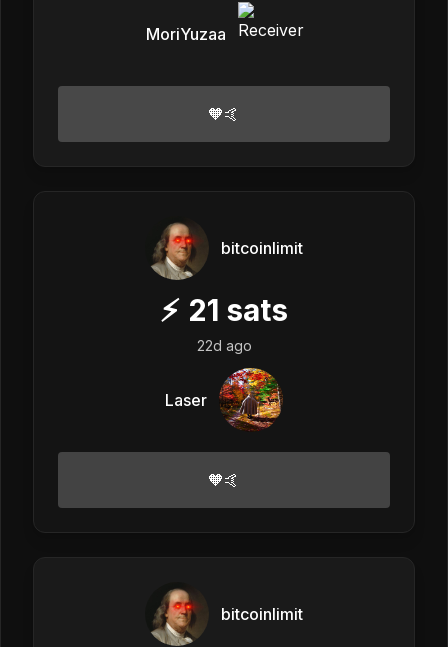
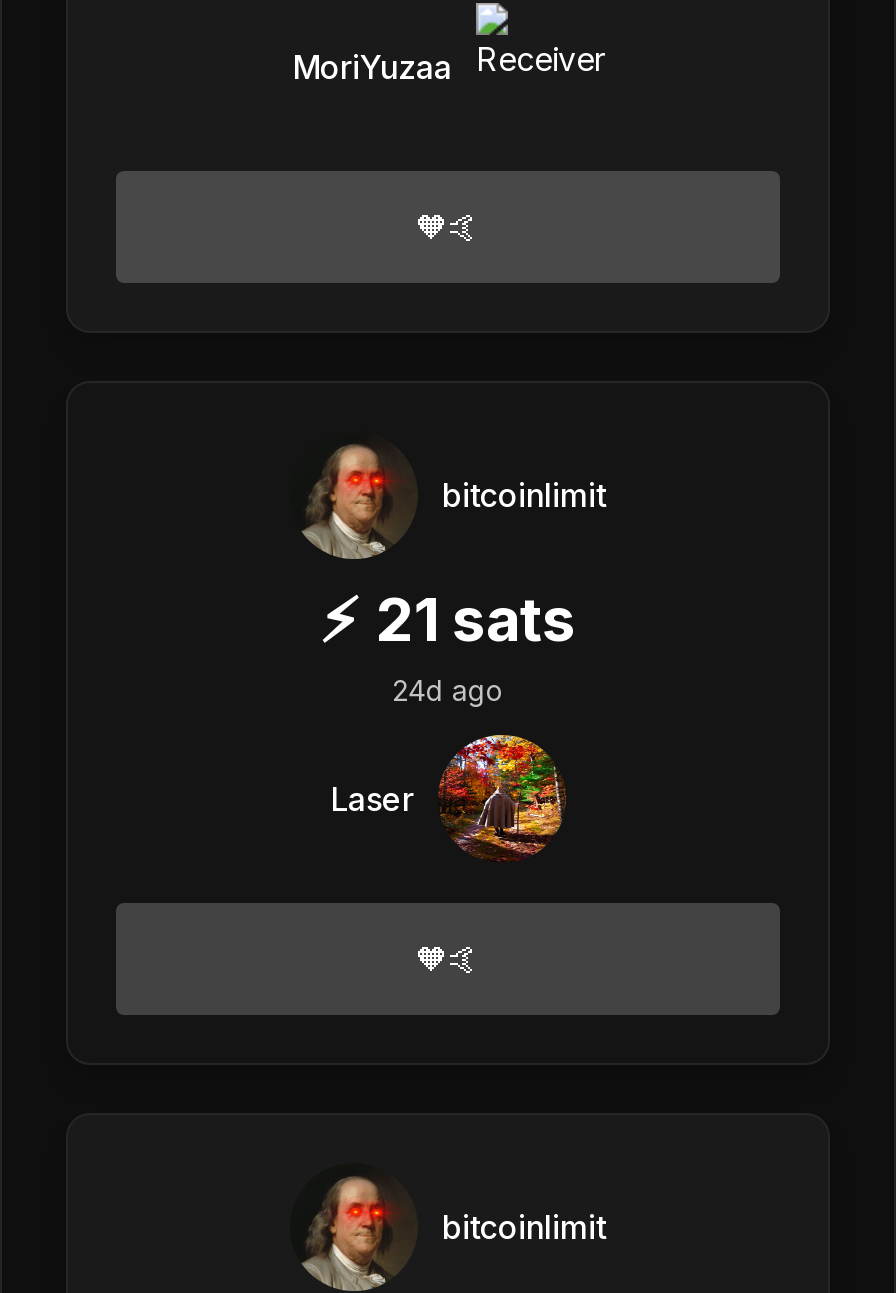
- 22d ago
+ 24d ago
